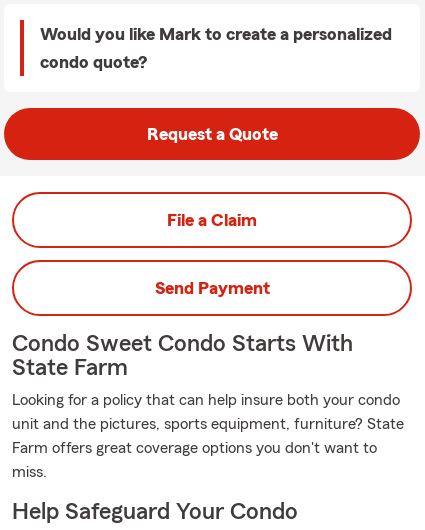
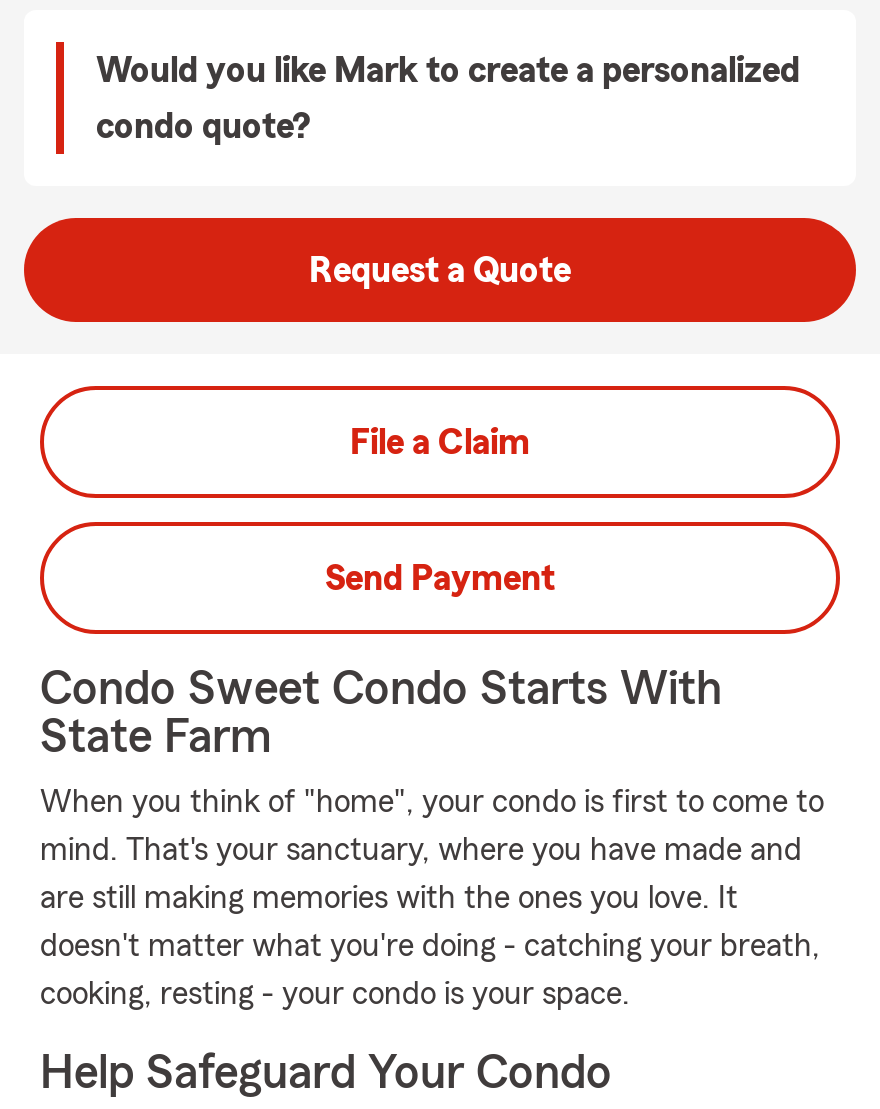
- Looking for a policy that can help insure both your condo
- unit and the pictures, sports equipment, furniture? State
- Farm offers great coverage options you don't want to
- miss.
+ When you think of "home", your condo is first to come to
+ mind. That's your sanctuary, where you have made and
+ are still making memories with the ones you love. It
+ doesn't matter what you're doing - catching your breath,
+ cooking, resting - your condo is your space.
